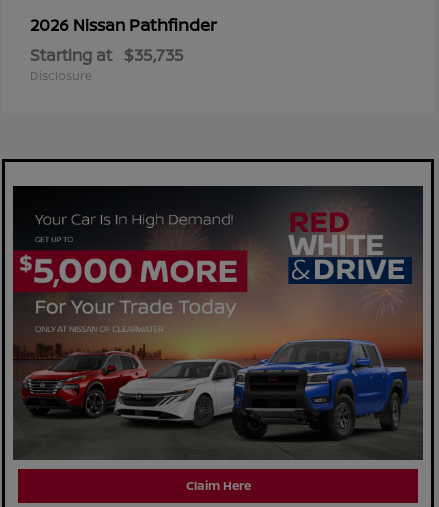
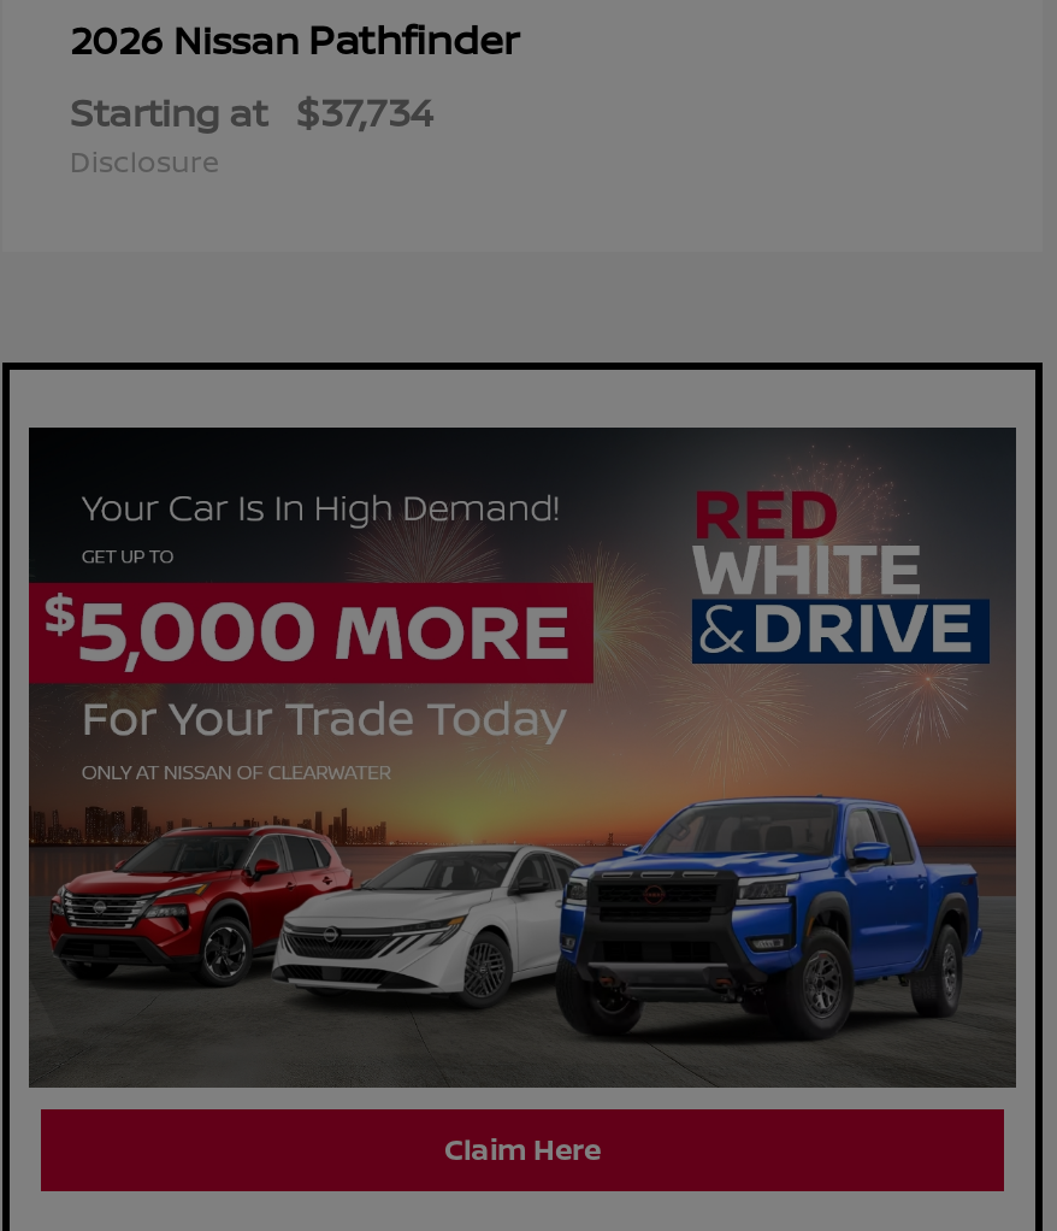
- Starting at $35,735
+ Starting at $37,734
